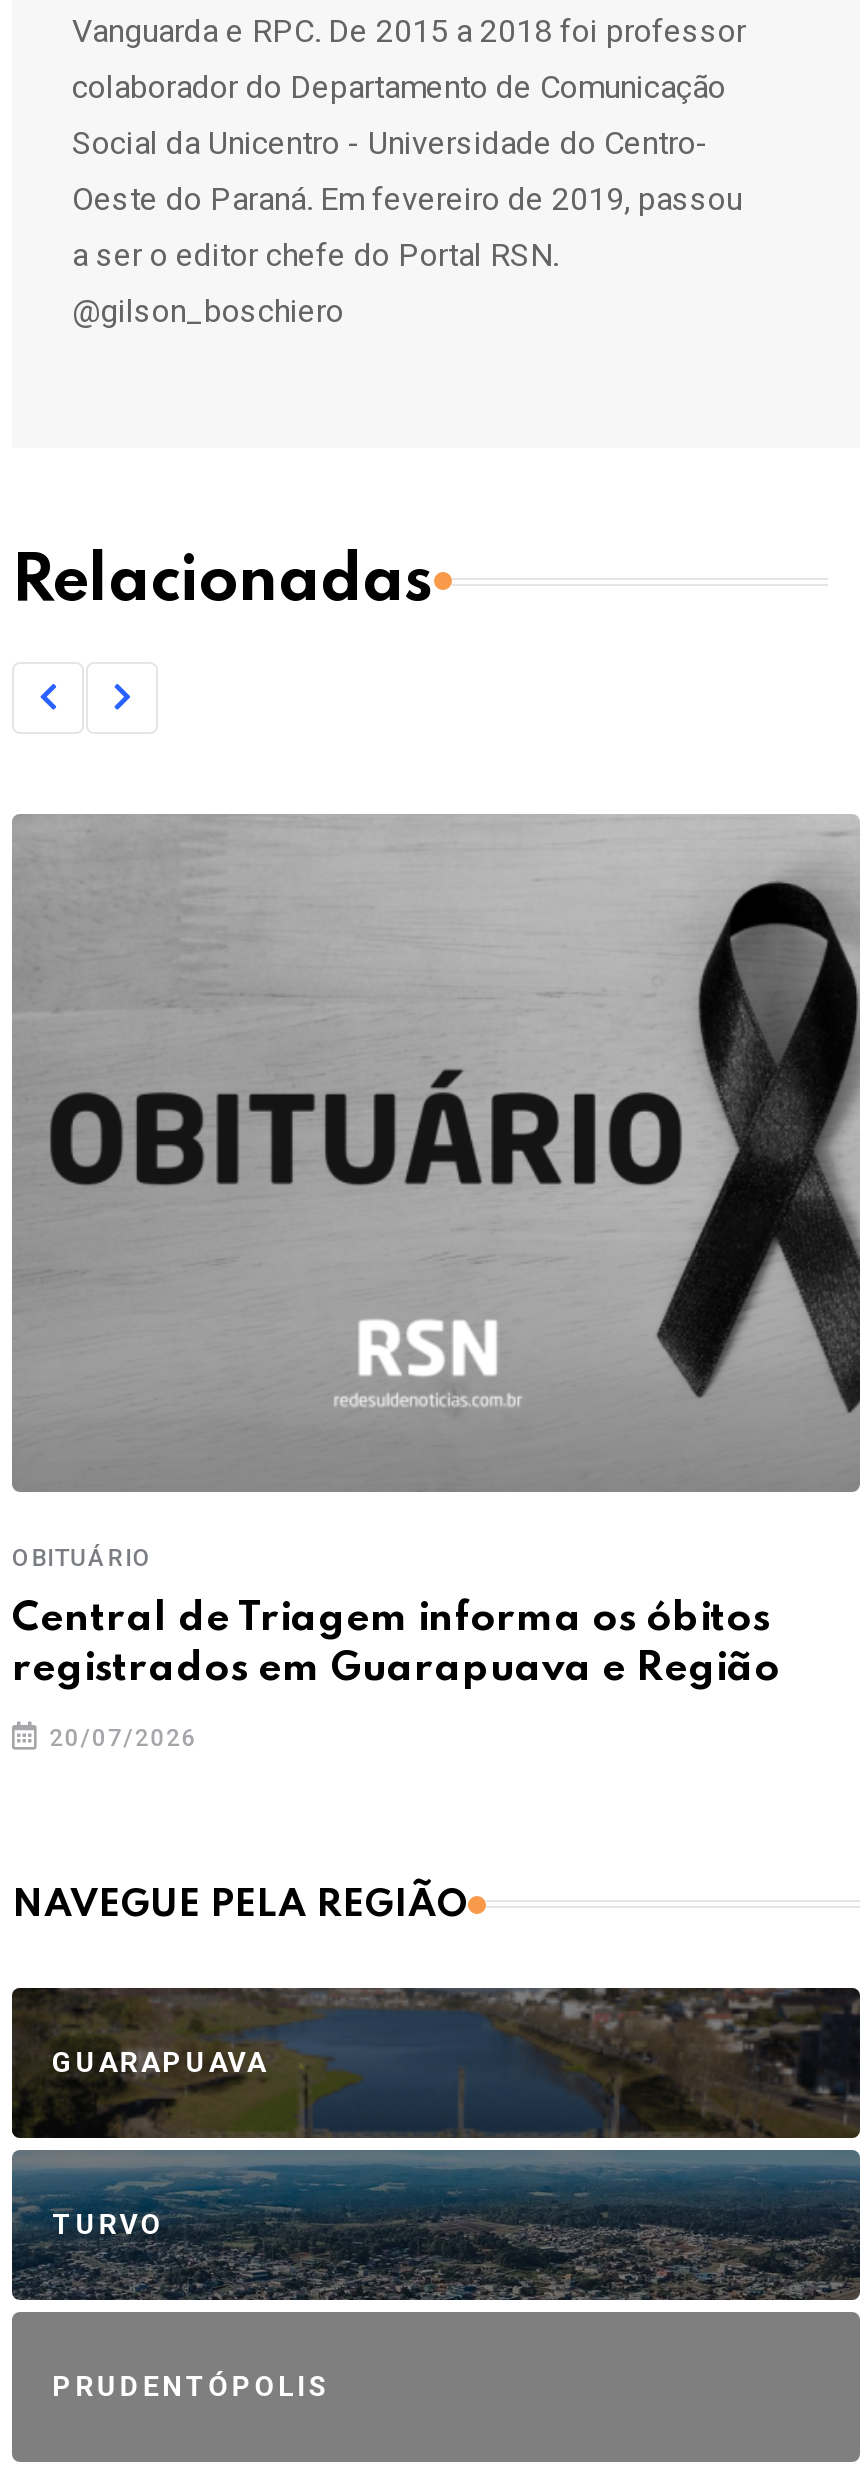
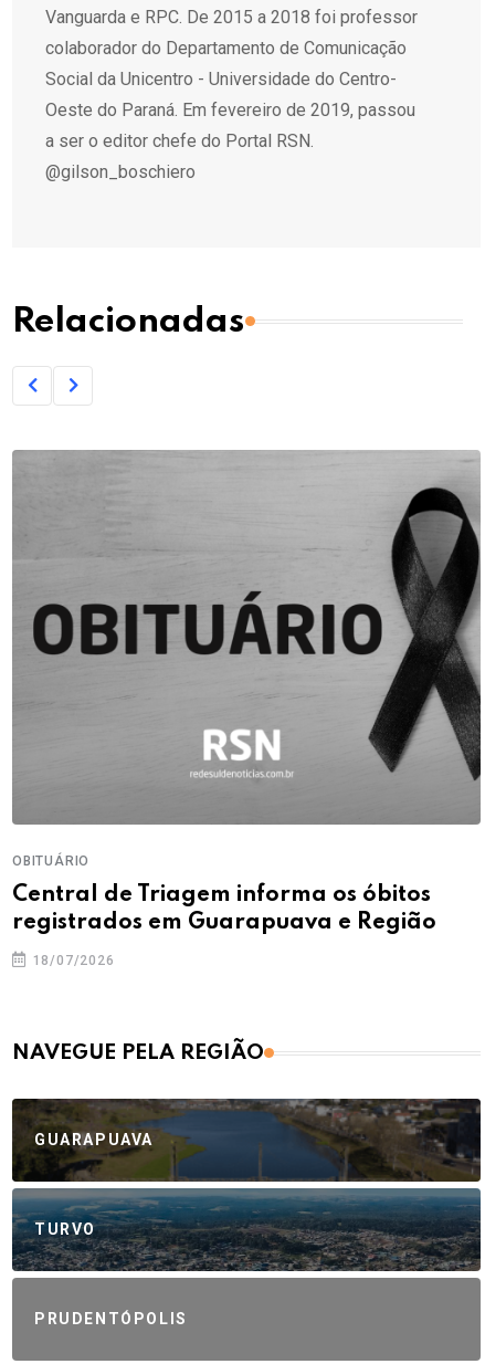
- 20/07/2026
+ 18/07/2026
